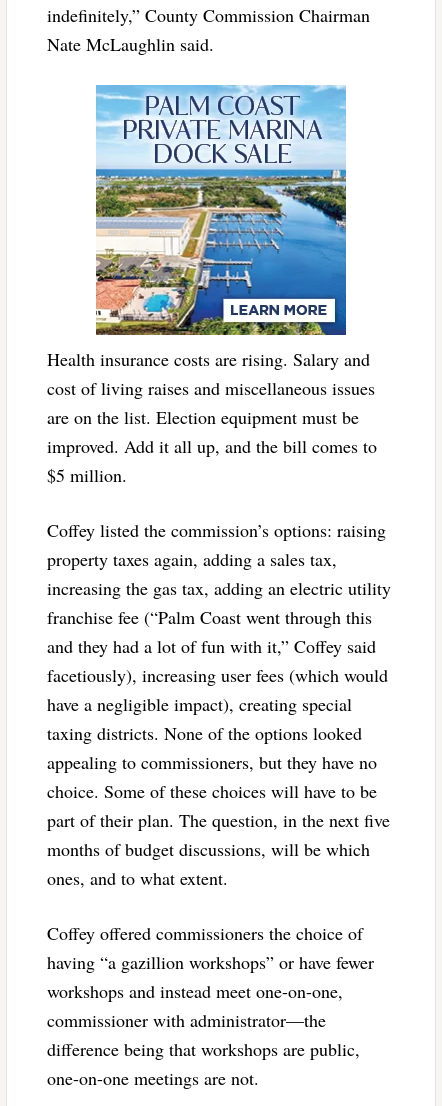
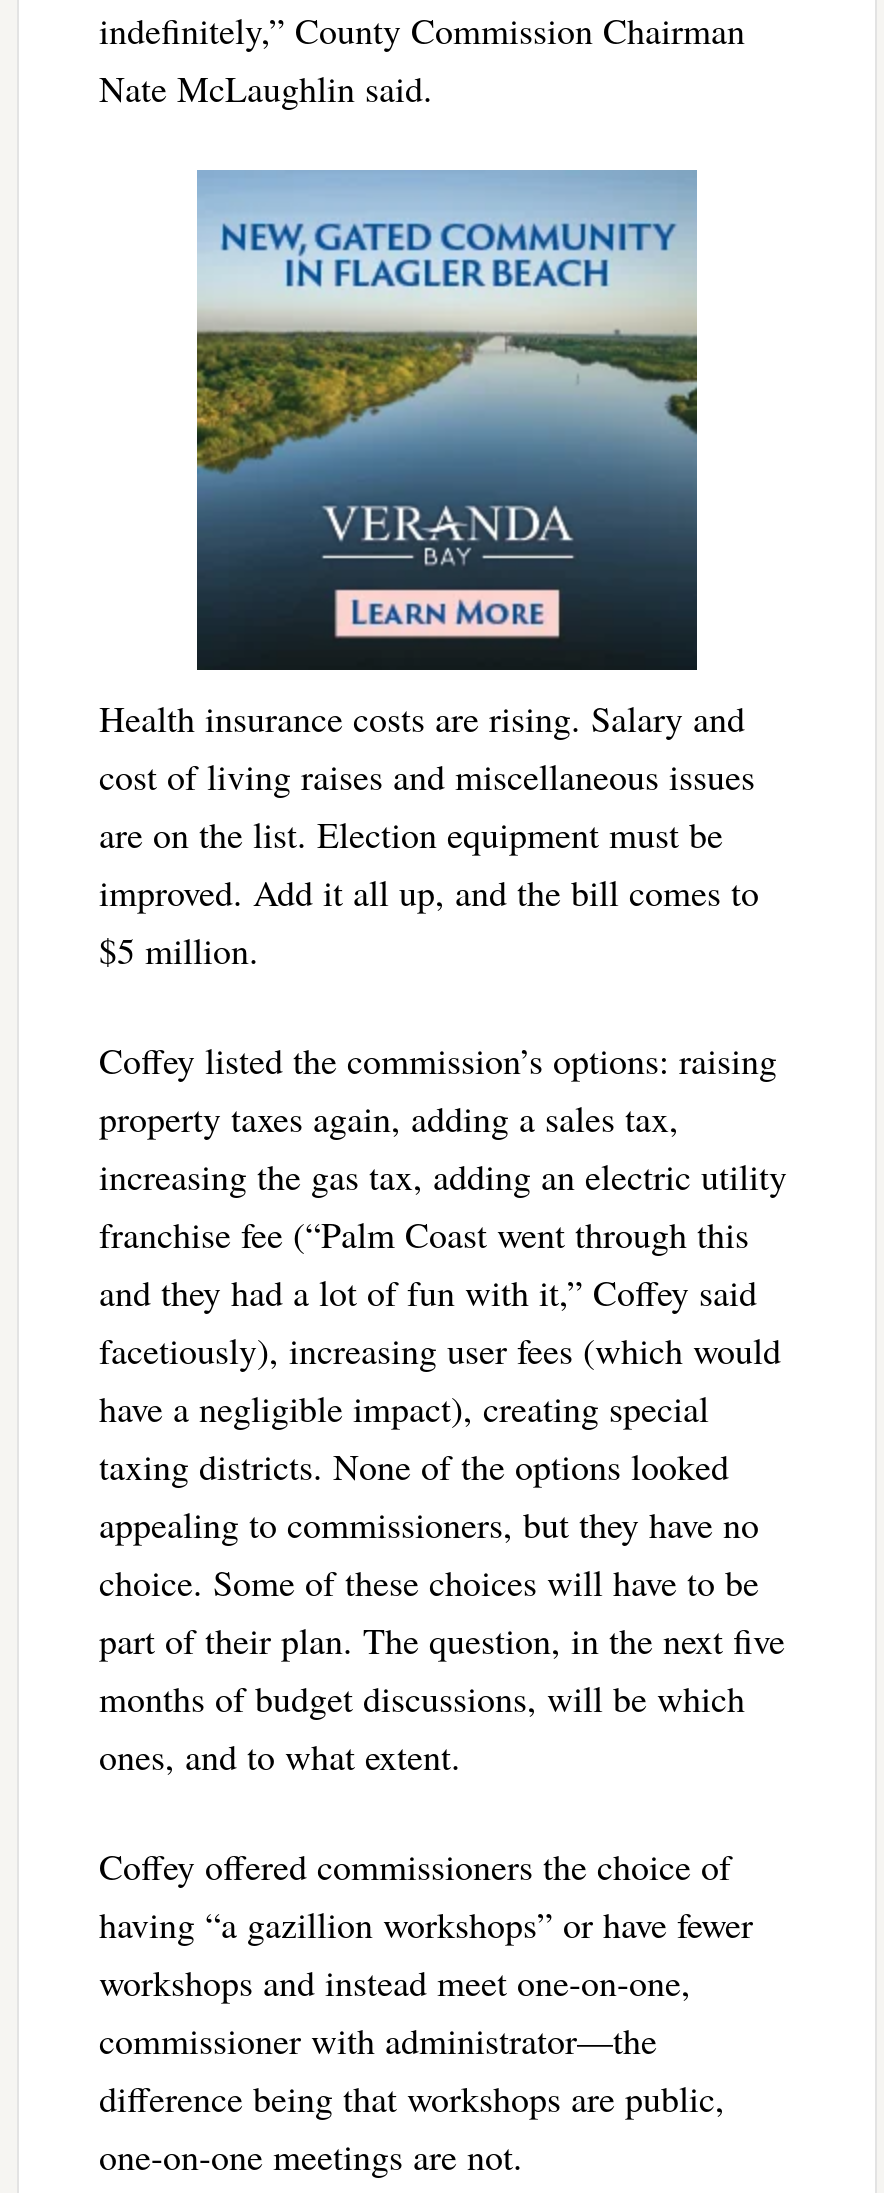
- [image]
+ [image]
